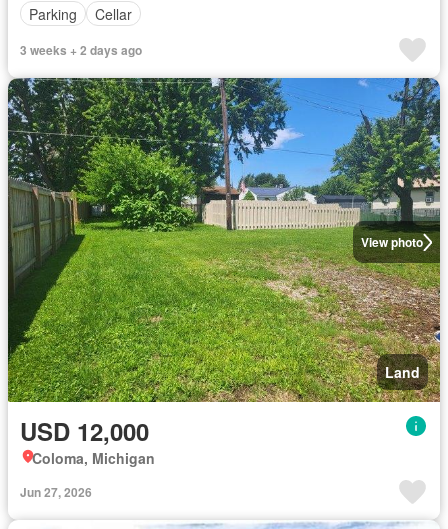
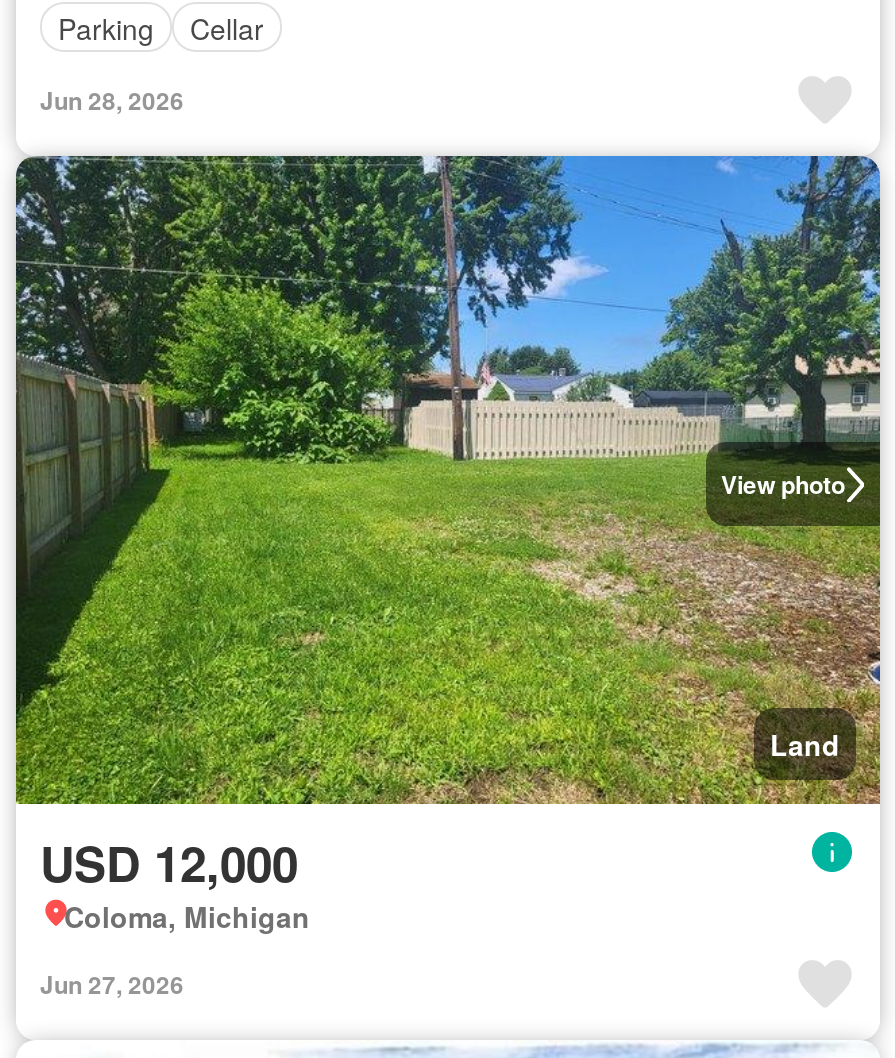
- 3 weeks + 2 days ago
+ Jun 28, 2026
